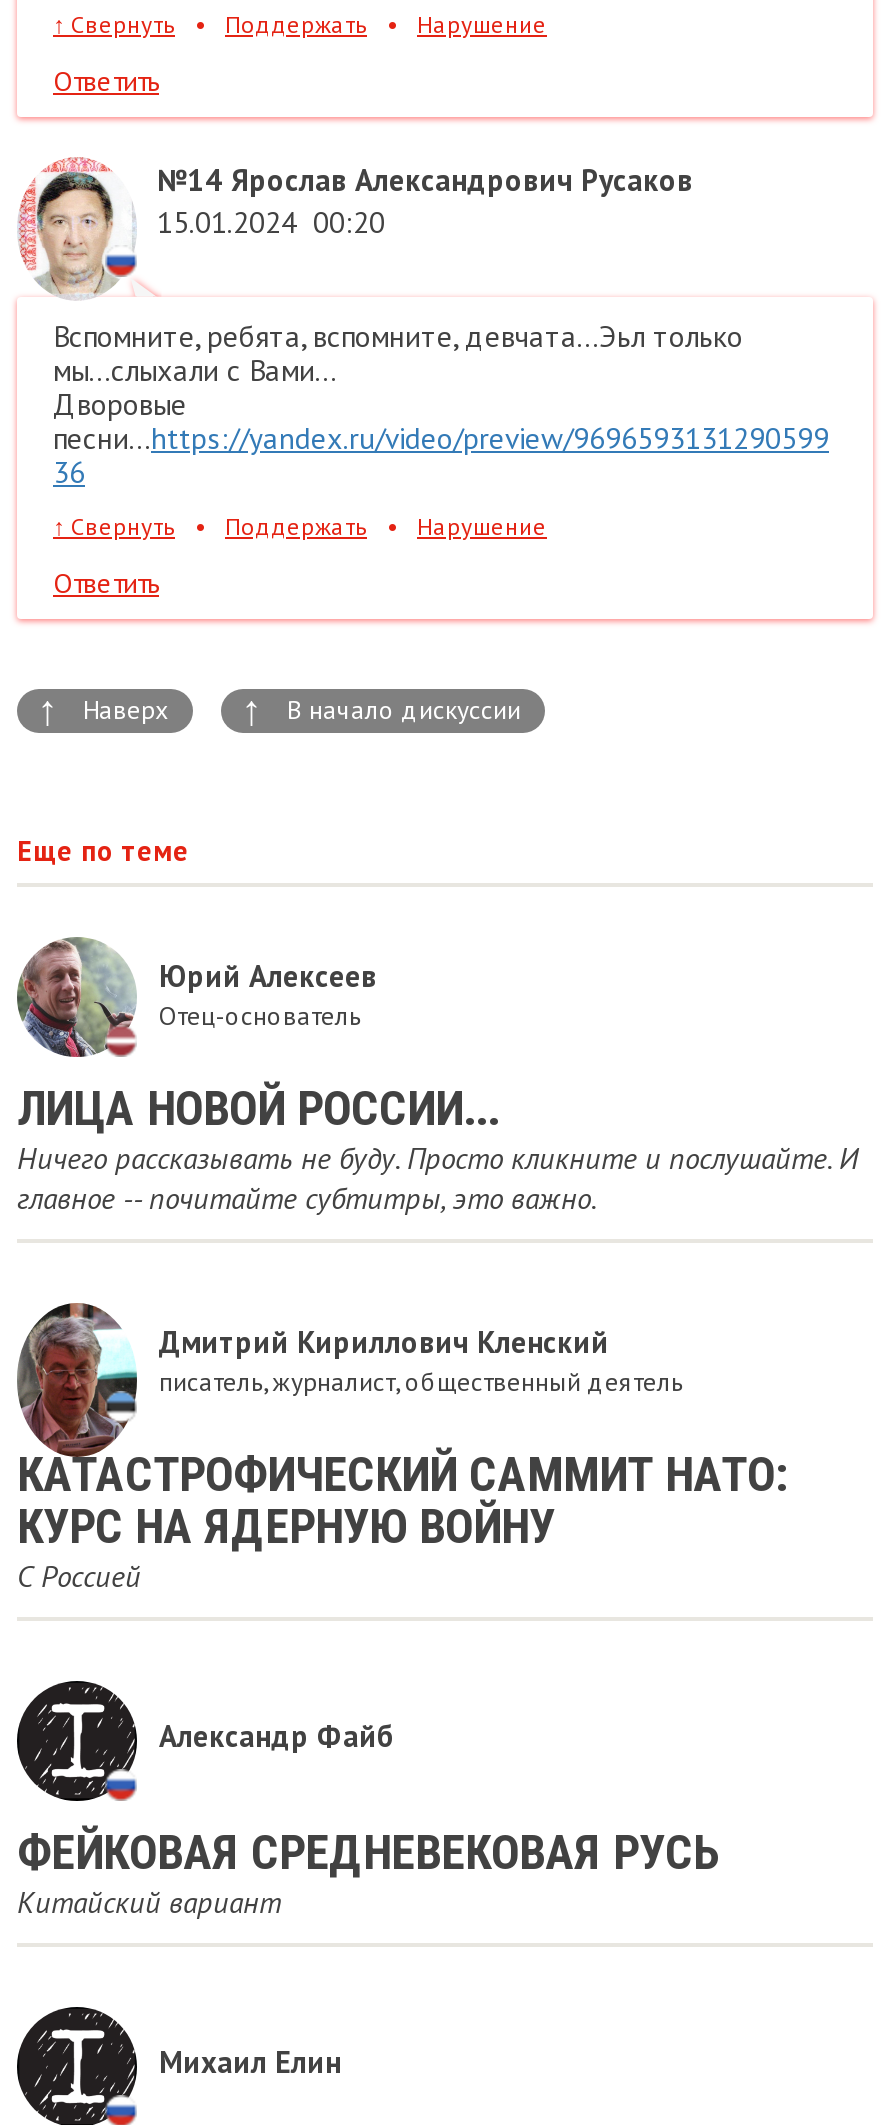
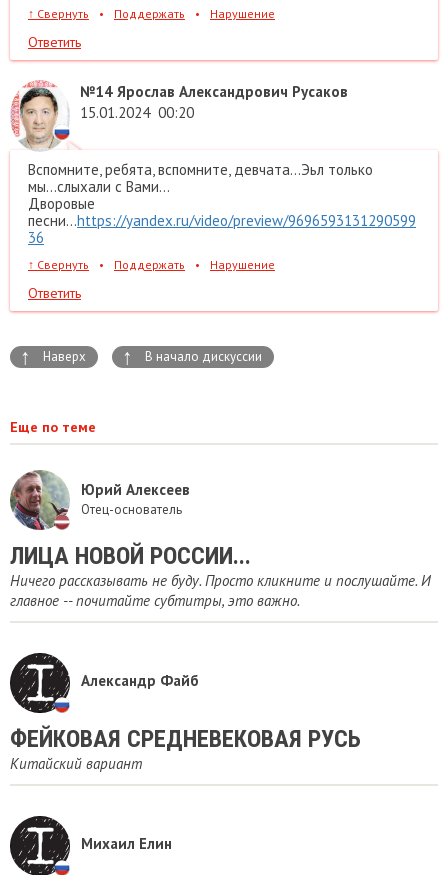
- [image]
- Дмитрий Кириллович Кленский
- писатель, журналист, общественный деятель
- КАТАСТРОФИЧЕСКИЙ САММИТ НАТО:
- КУРС НА ЯДЕРНУЮ ВОЙНУ
- С Россией
